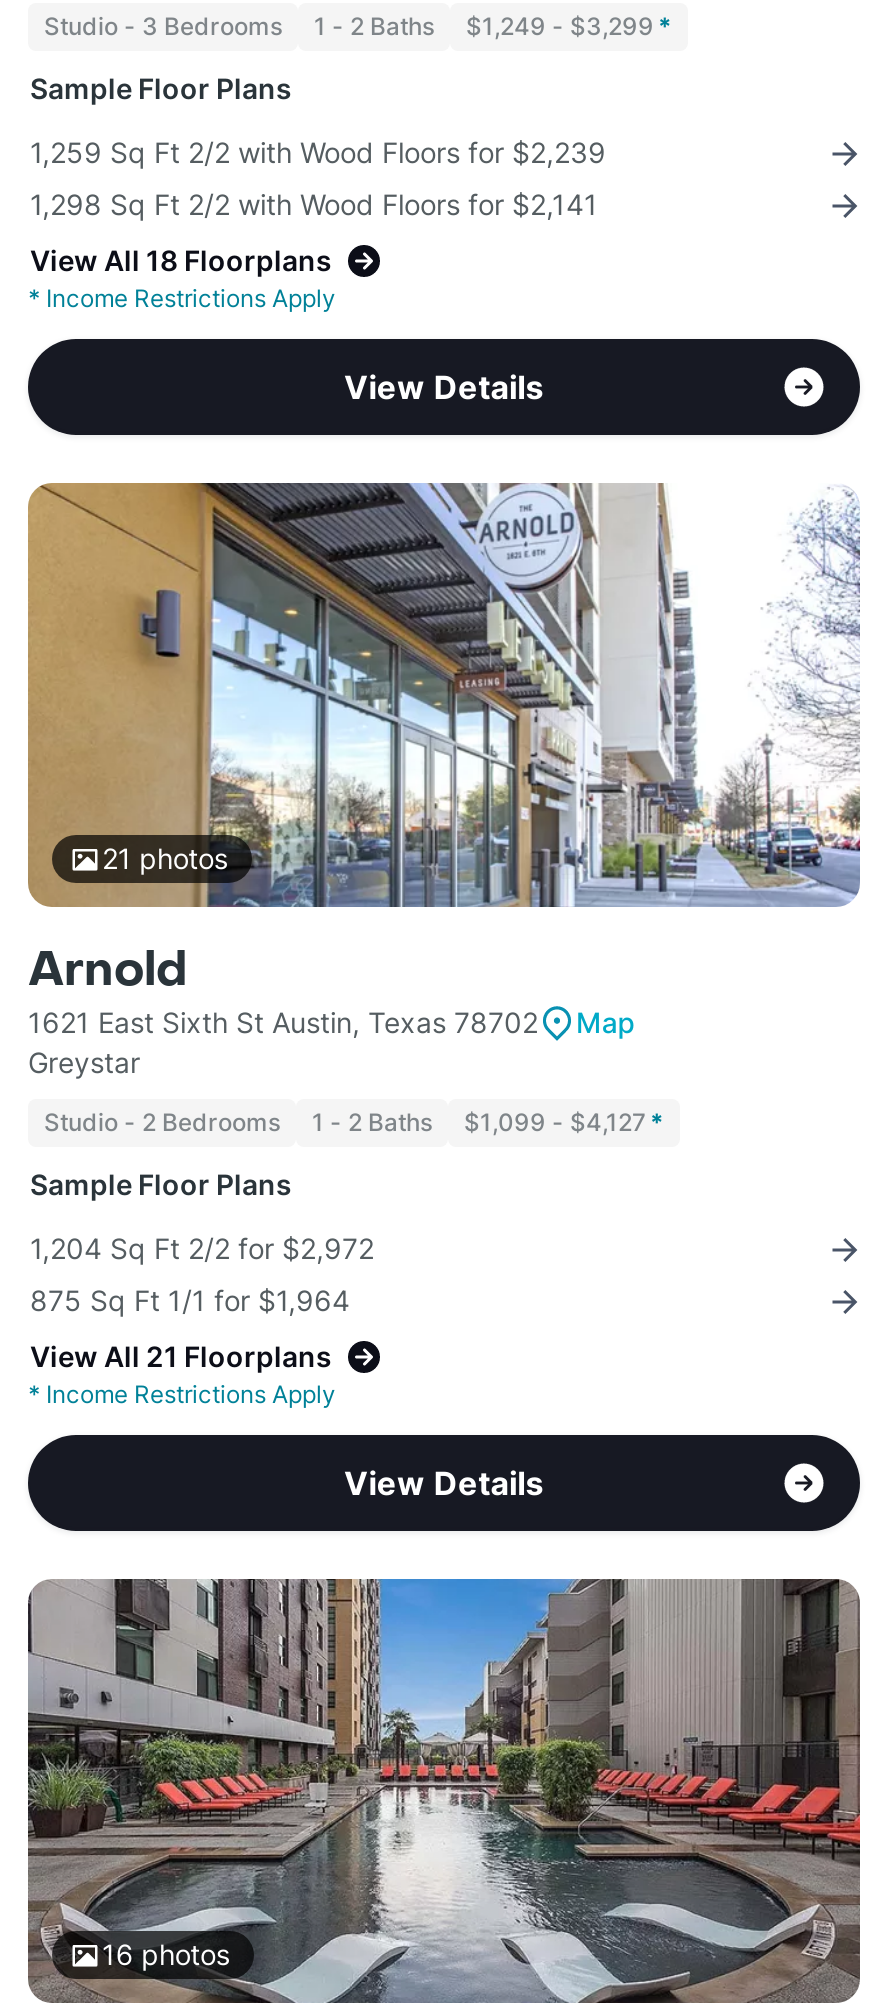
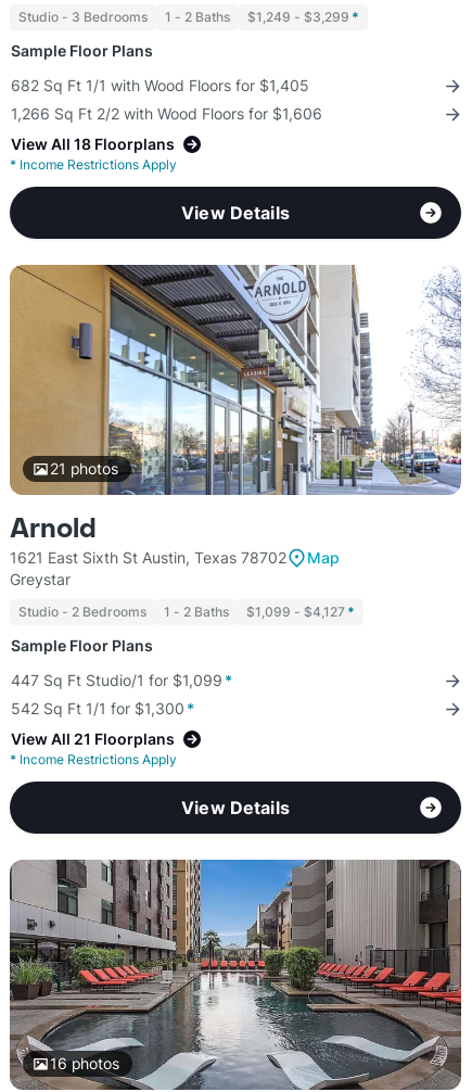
- 1,259 Sq Ft 2/2 with Wood Floors for $2,239
+ 682 Sq Ft 1/1 with Wood Floors for $1,405

- 1,298 Sq Ft 2/2 with Wood Floors for $2,141
+ 1,266 Sq Ft 2/2 with Wood Floors for $1,606

- 1,204 Sq Ft 2/2 for $2,972
+ 447 Sq Ft Studio/1 for $1,099 *

- 875 Sq Ft 1/1 for $1,964
+ 542 Sq Ft 1/1 for $1,300 *
